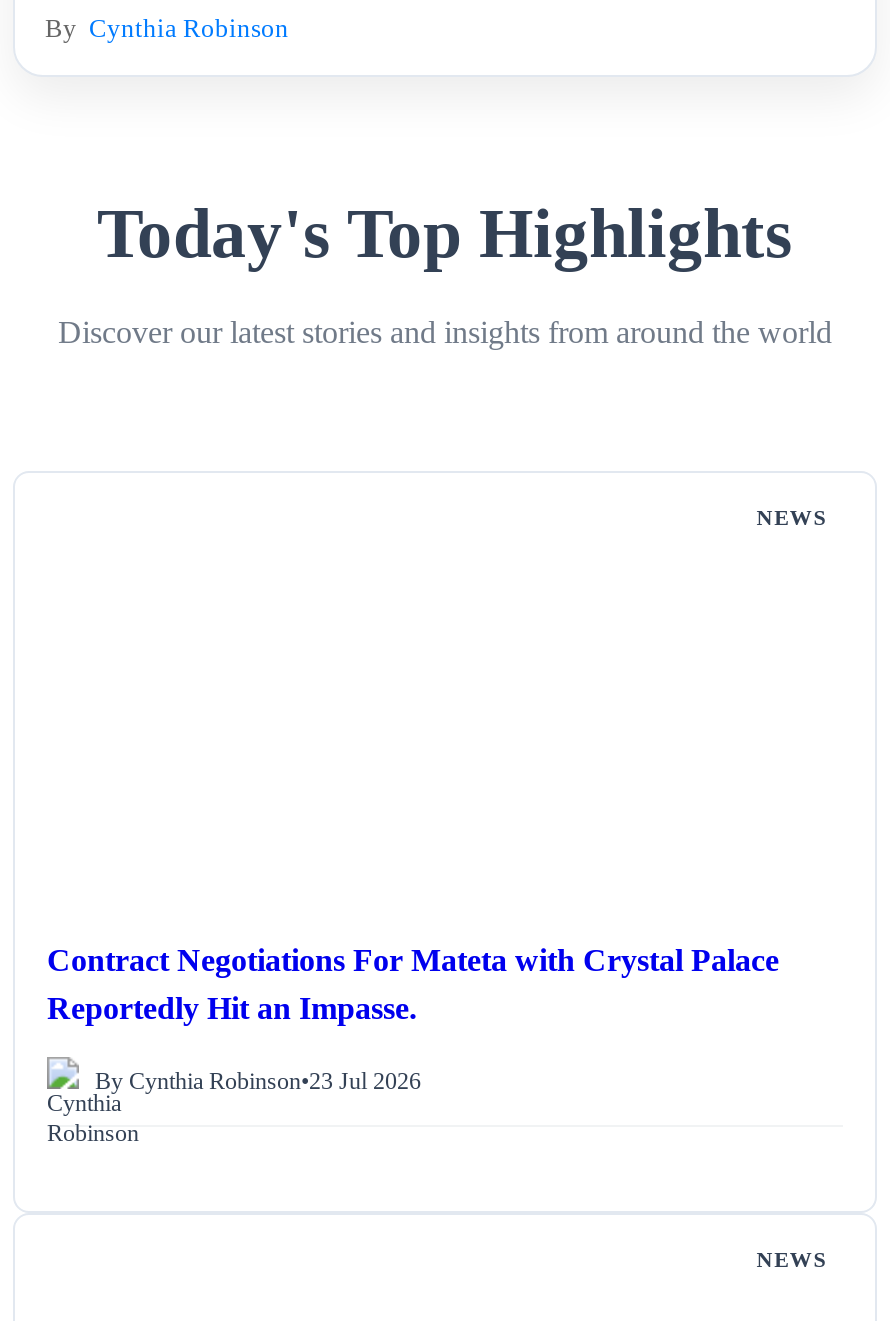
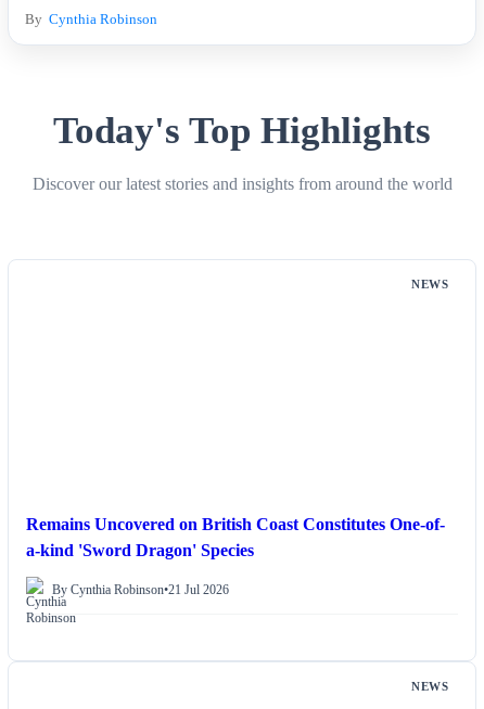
- Contract Negotiations For Mateta with Crystal Palace
- Reportedly Hit an Impasse.
+ Remains Uncovered on British Coast Constitutes One-of-
+ a-kind 'Sword Dragon' Species

- By Cynthia Robinson•23 Jul 2026
+ By Cynthia Robinson•21 Jul 2026
